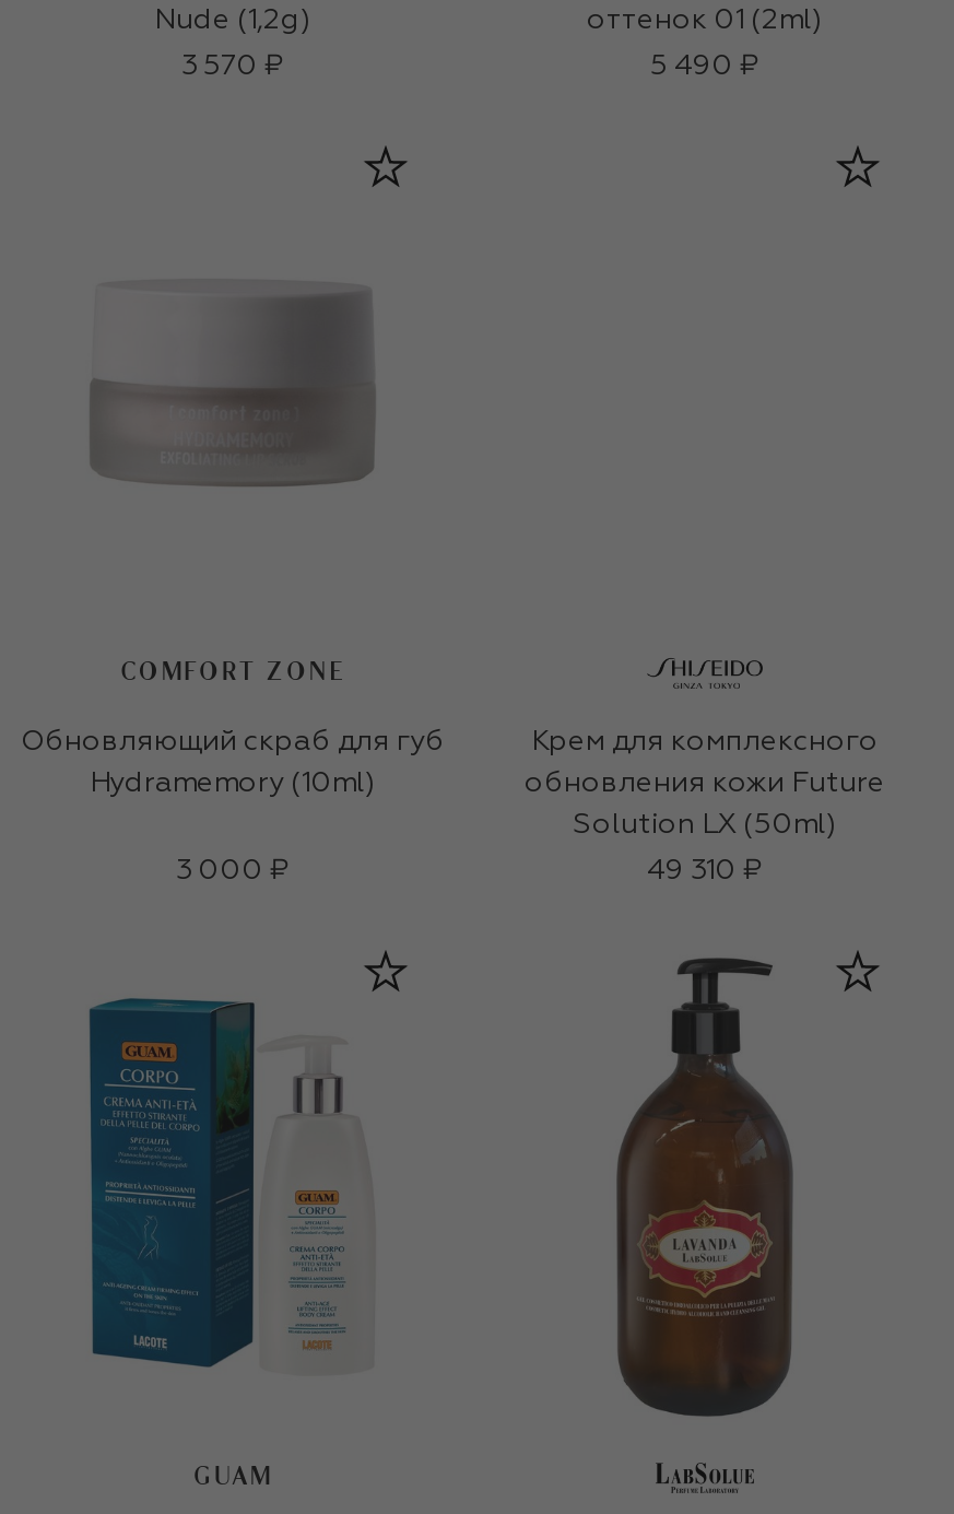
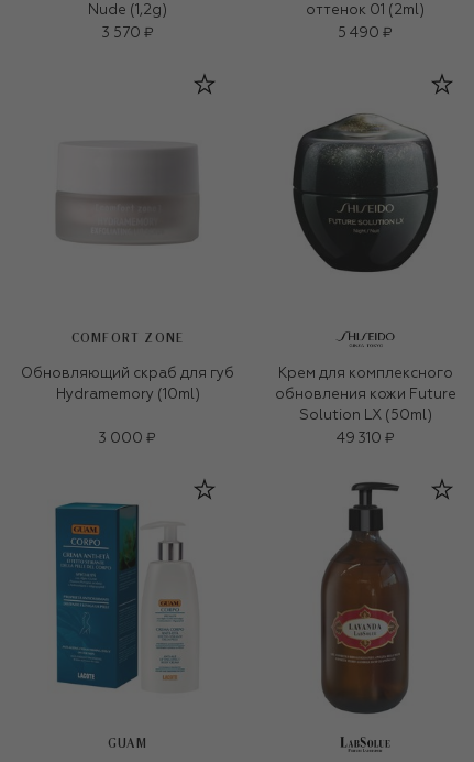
+ [image]
